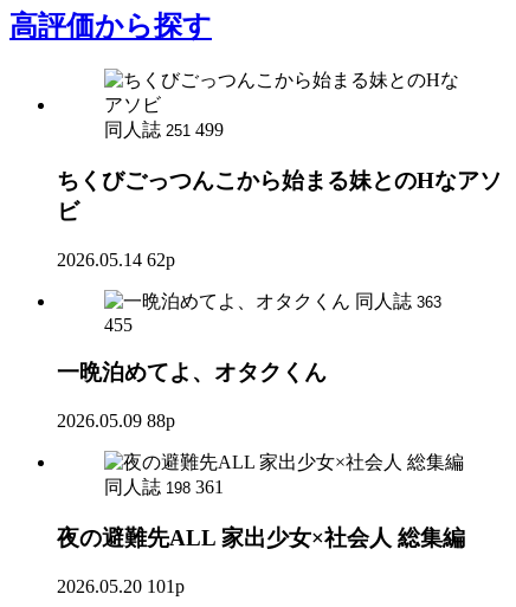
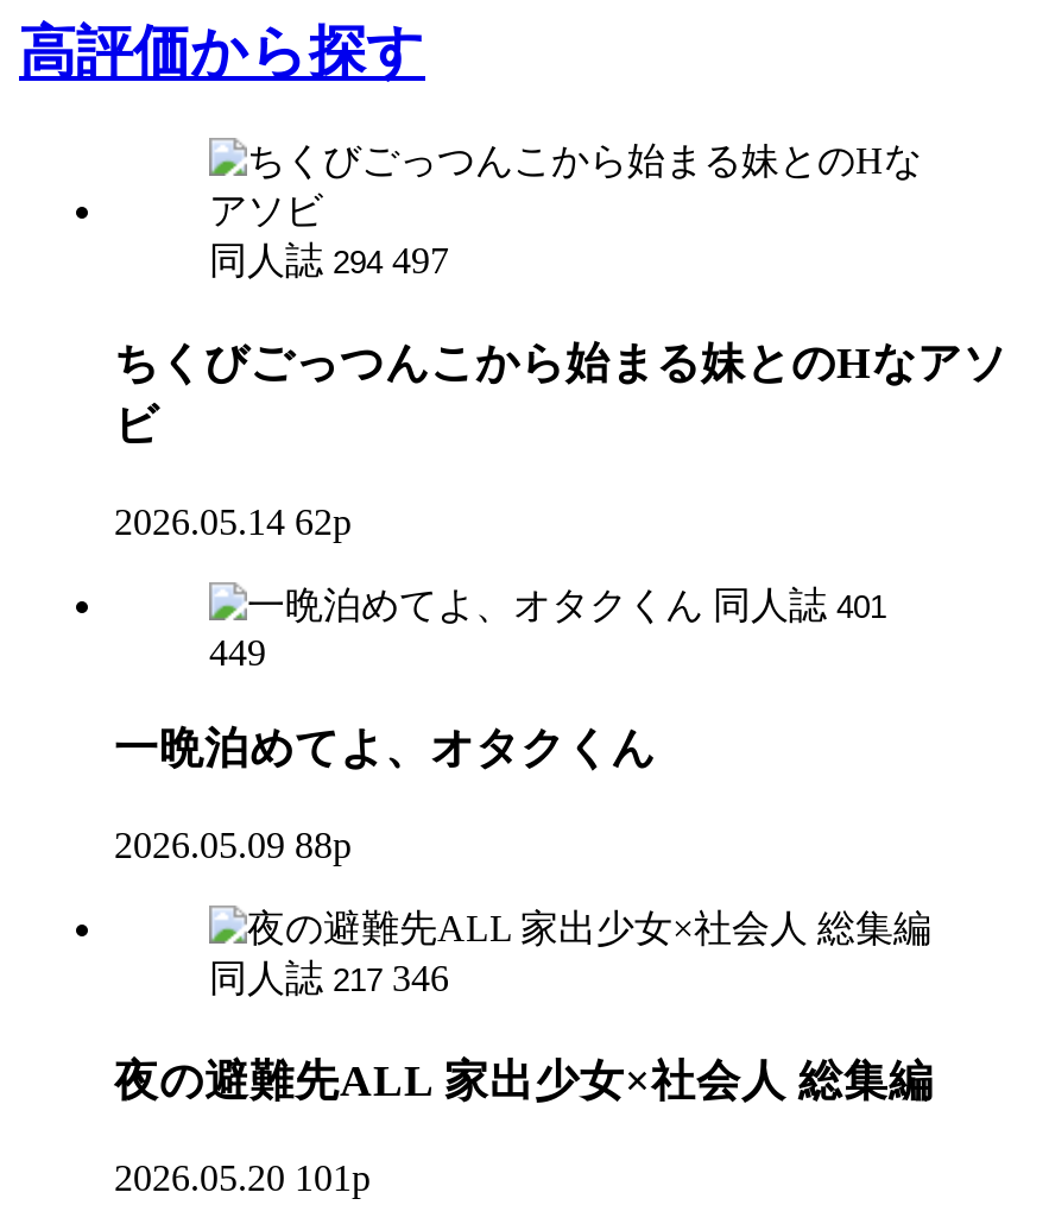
- 同人誌 251 499
+ 同人誌 294 497

- 同人誌 363
+ 同人誌 401

- 455
+ 449

- 同人誌 198 361
+ 同人誌 217 346
